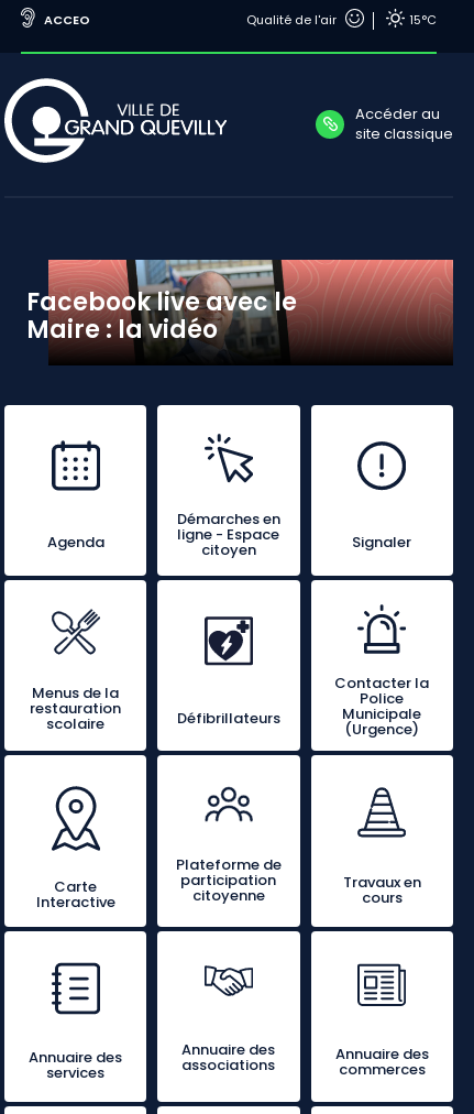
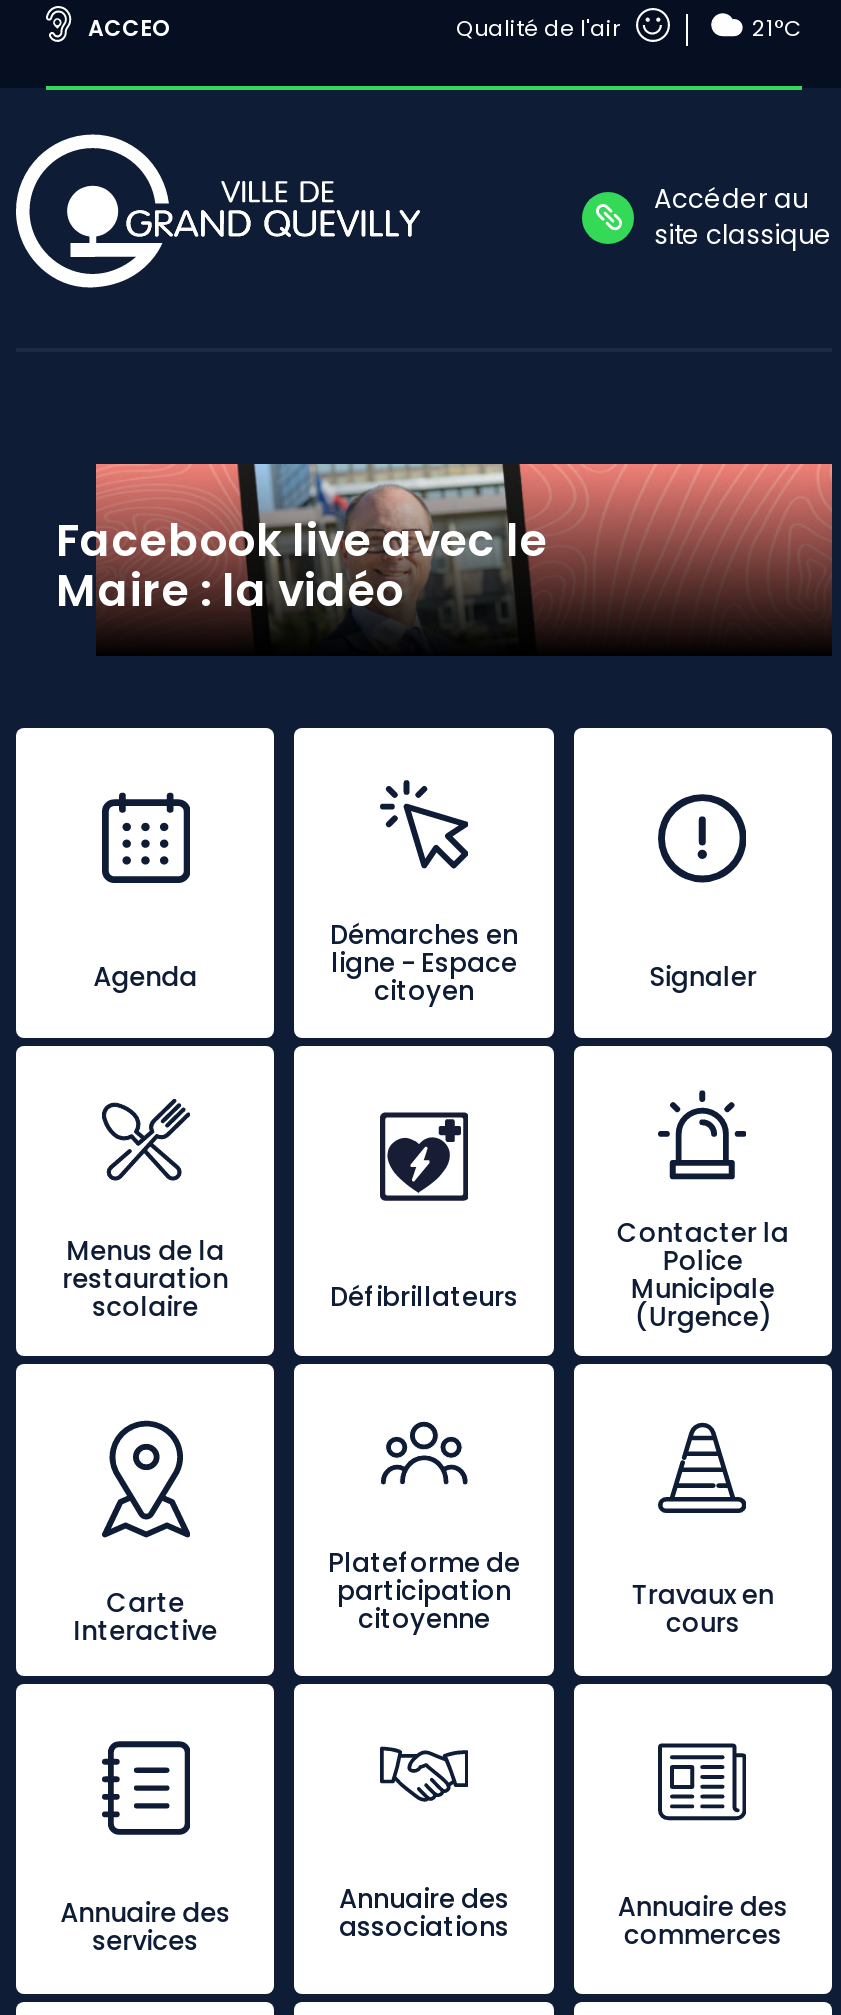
- 15°C
+ 21°C
